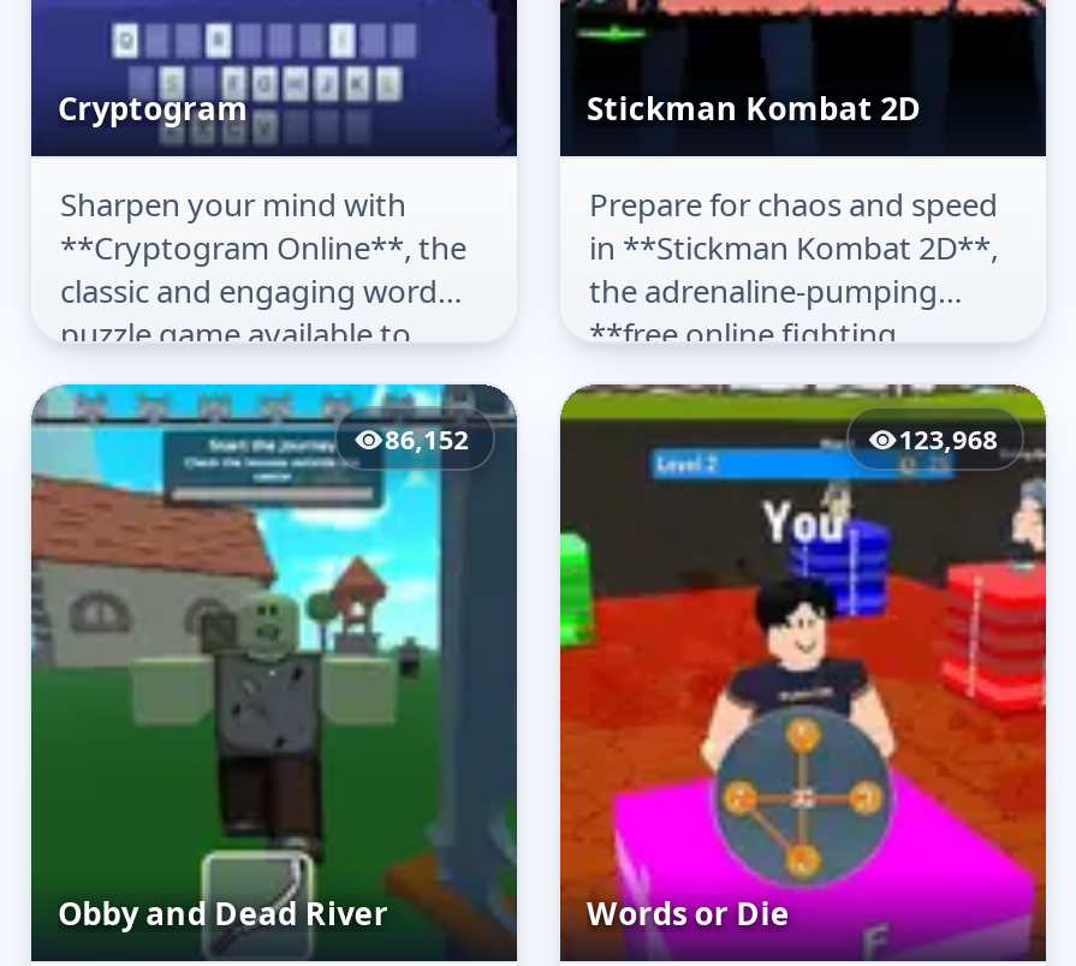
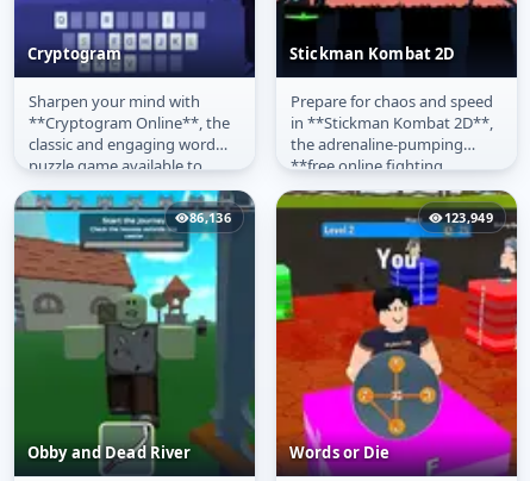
- 86,152
+ 86,136

- 123,968
+ 123,949
